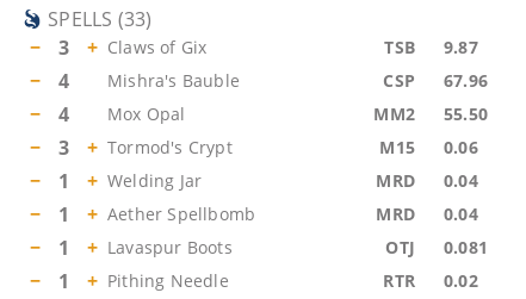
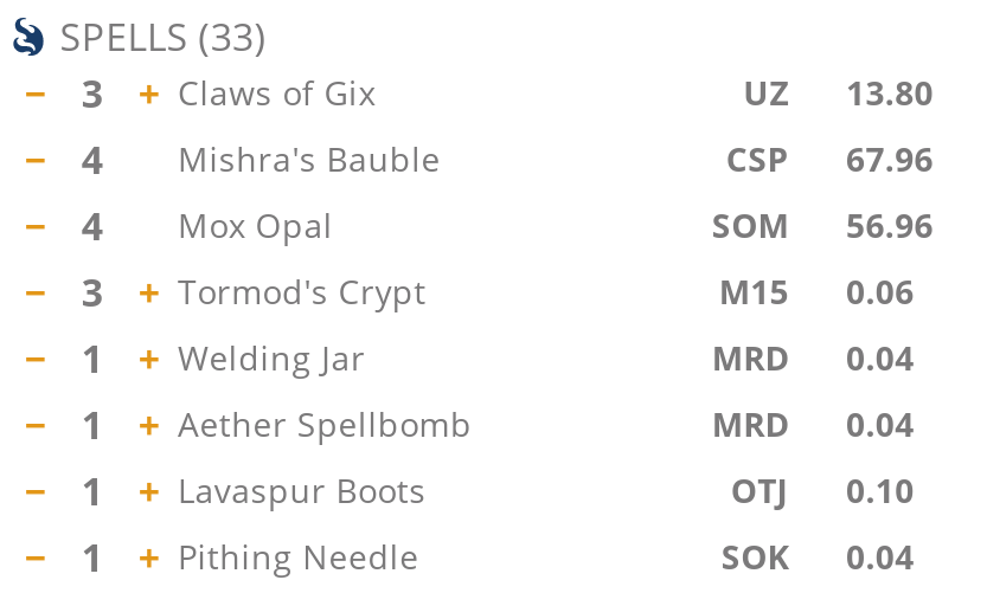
- TSB
- 9.87
+ UZ
+ 13.80

- MM2
- 55.50
+ SOM
+ 56.96

- OTJ 0.081
+ OTJ 0.10

- RTR
- 0.02
+ SOK
+ 0.04
